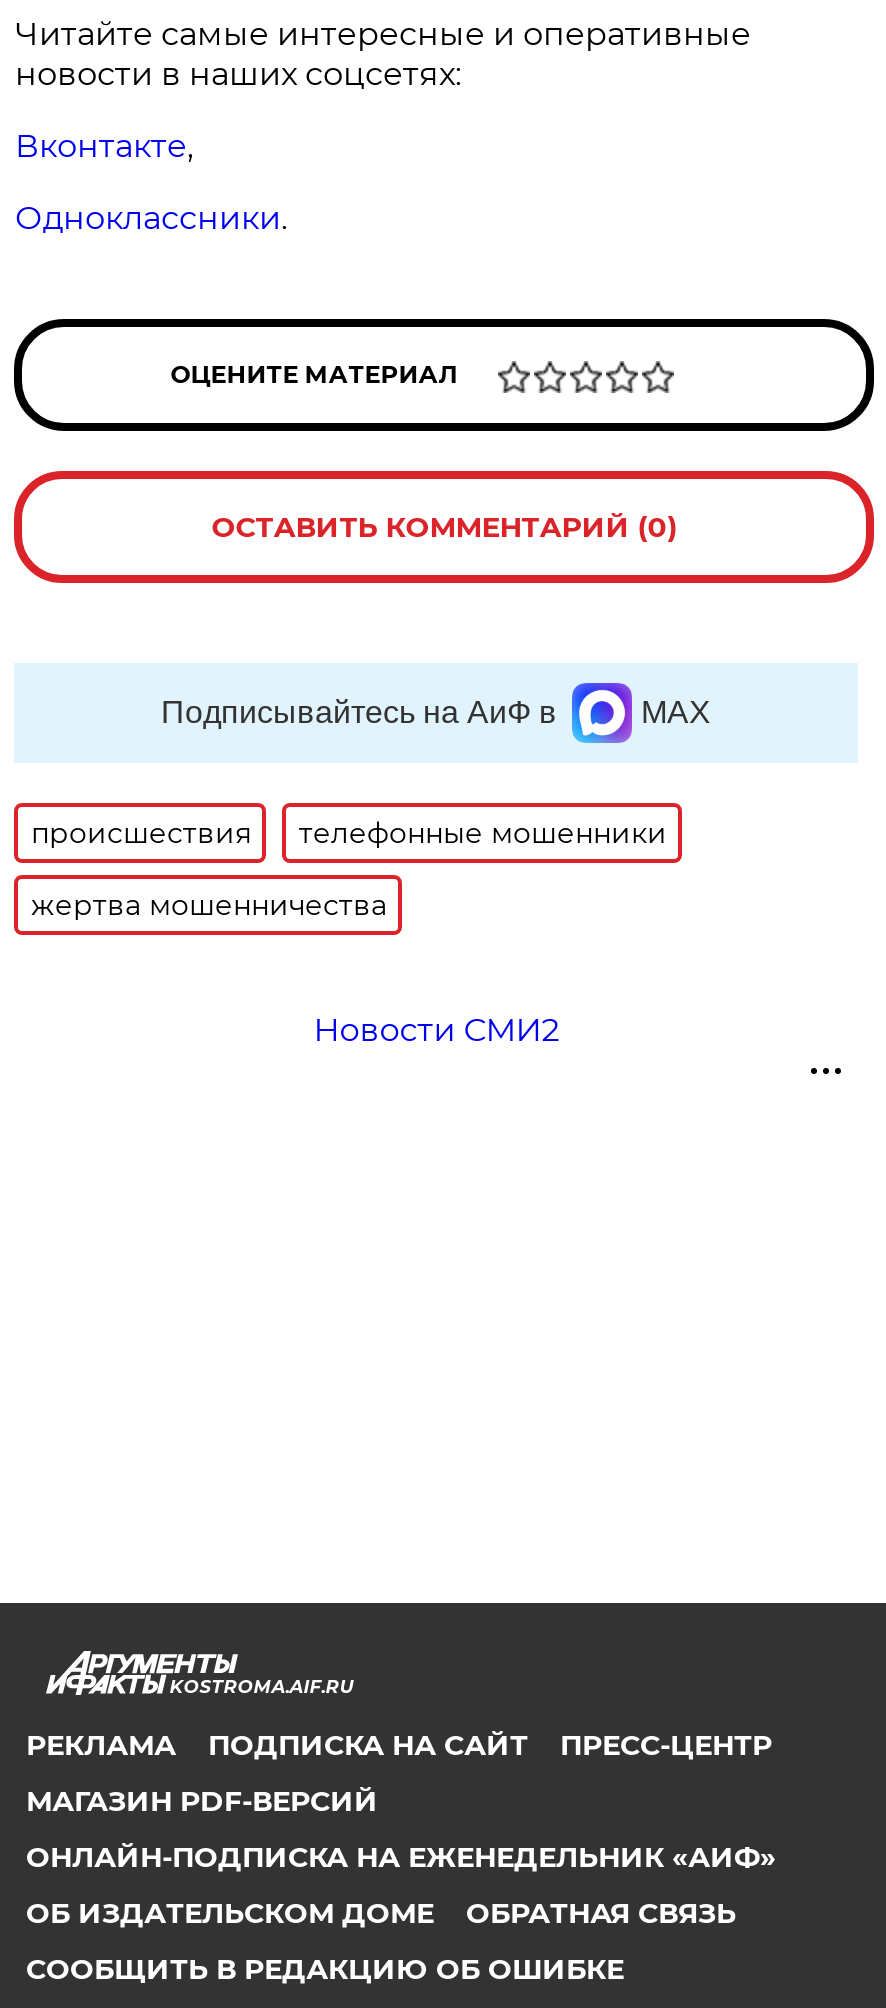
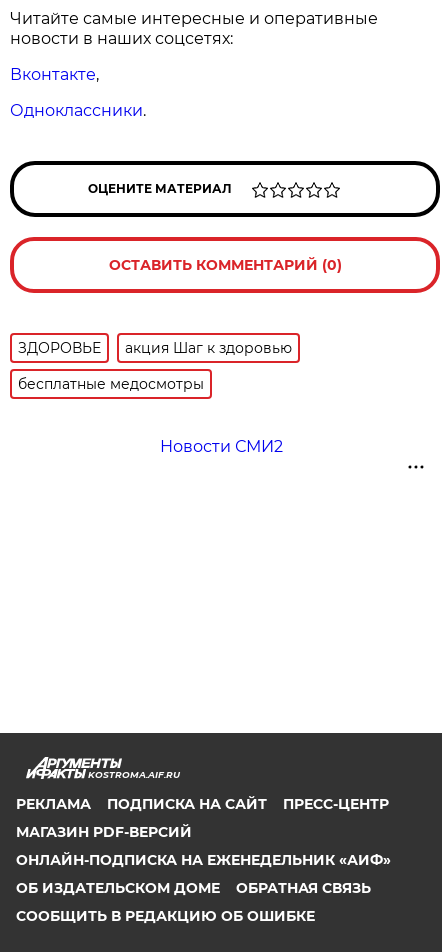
- Подписывайтесь на АиФ в
- MAX
- происшествия
- телефонные мошенники
- жертва мошенничества
+ ЗДОРОВЬЕ
+ акция Шаг к здоровью
+ бесплатные медосмотры
